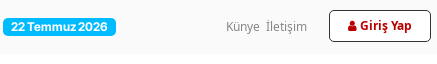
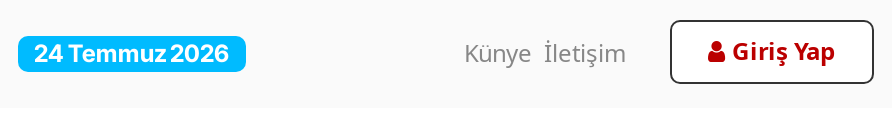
- 22 Temmuz 2026
+ 24 Temmuz 2026
